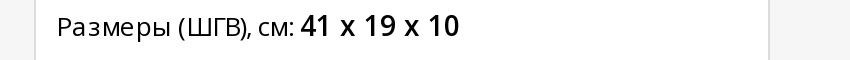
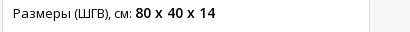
- Размеры (ШГВ), см: 41 x 19 x 10
+ Размеры (ШГВ), см: 80 x 40 x 14
